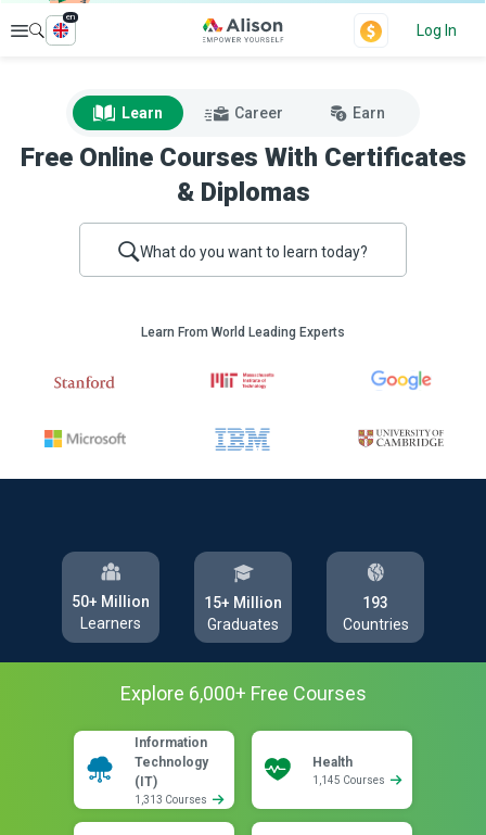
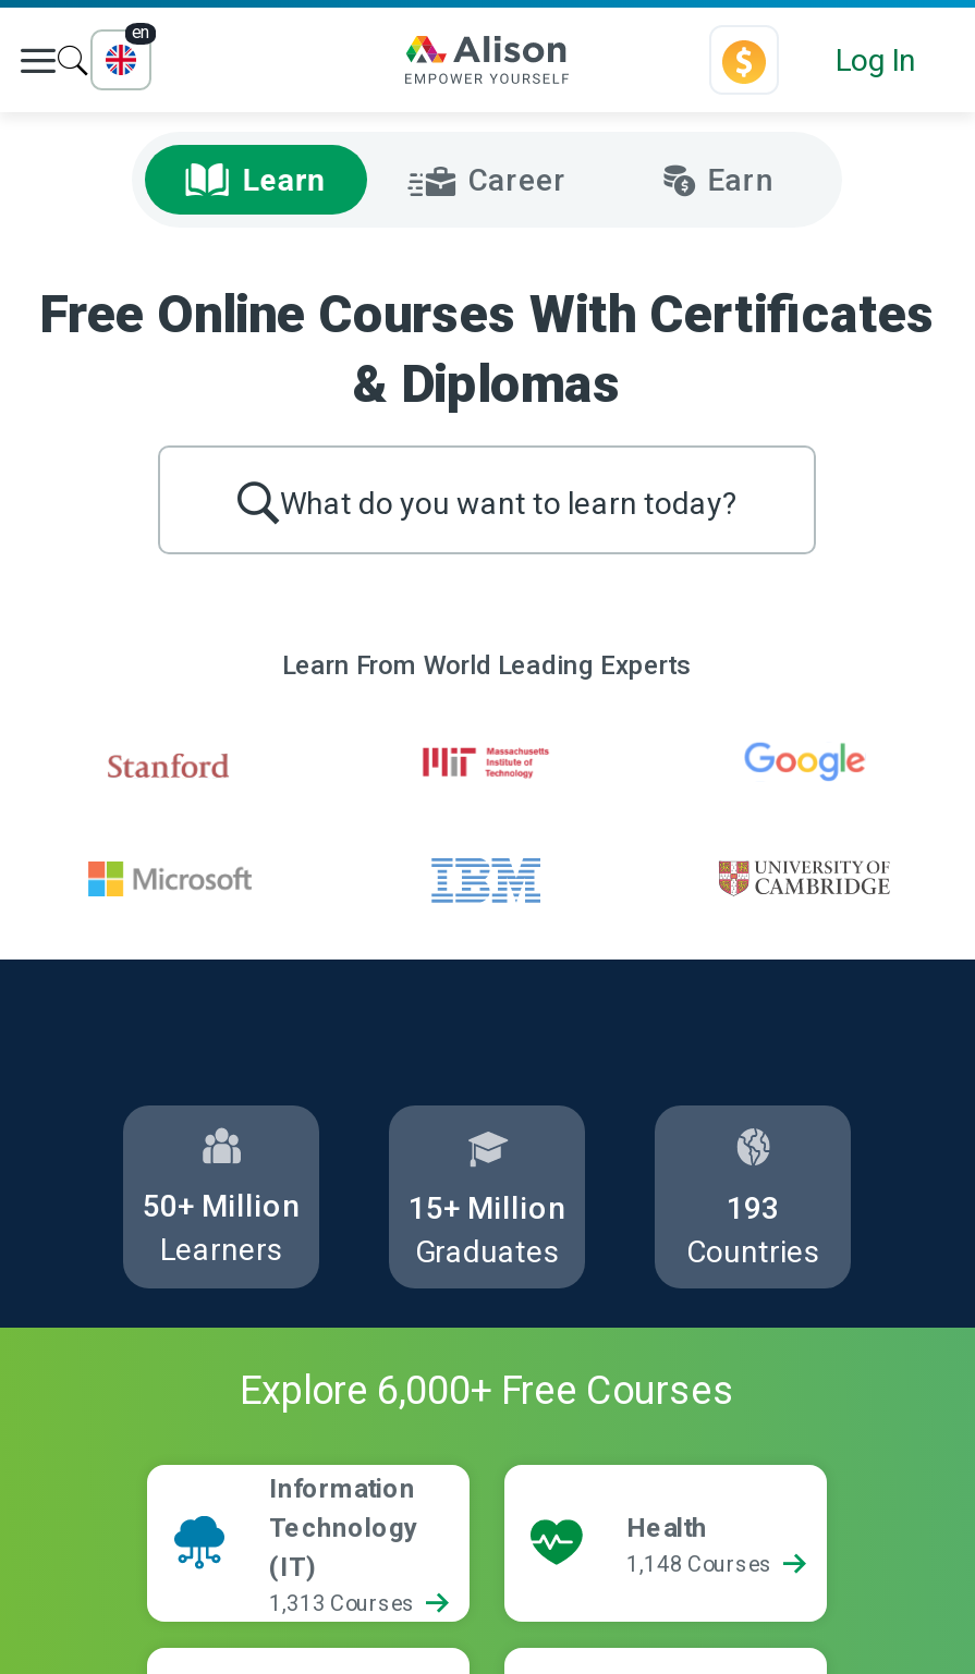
moved up: Learn | Career | Earn

- 1,145 Courses
+ 1,148 Courses
